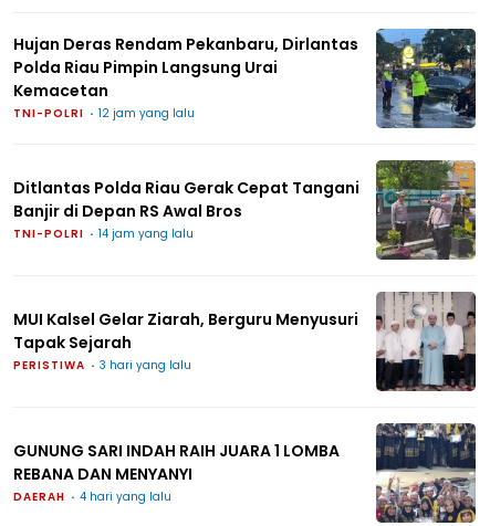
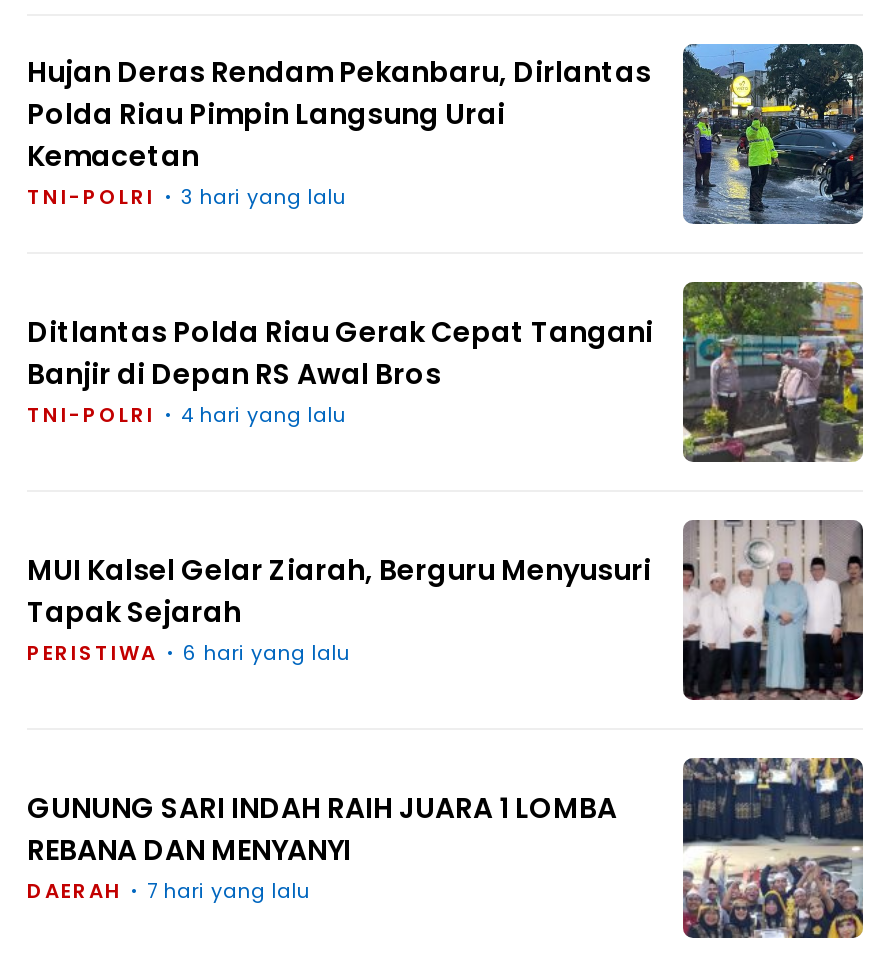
- 12 jam yang lalu

- 14 jam yang lalu

moved up: 3 hari yang lalu

+ 6 hari yang lalu

moved up: 4 hari yang lalu

+ 7 hari yang lalu
